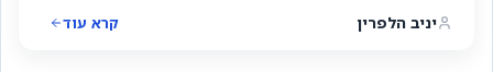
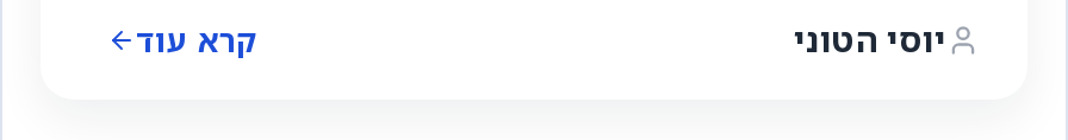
- יניב הלפרין
+ יוסי הטוני
